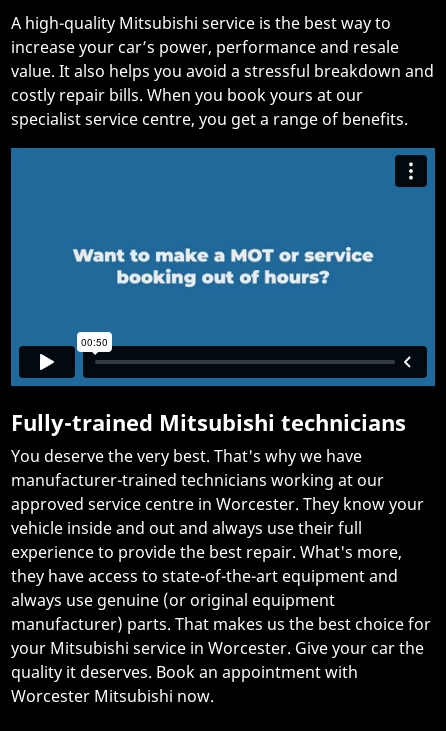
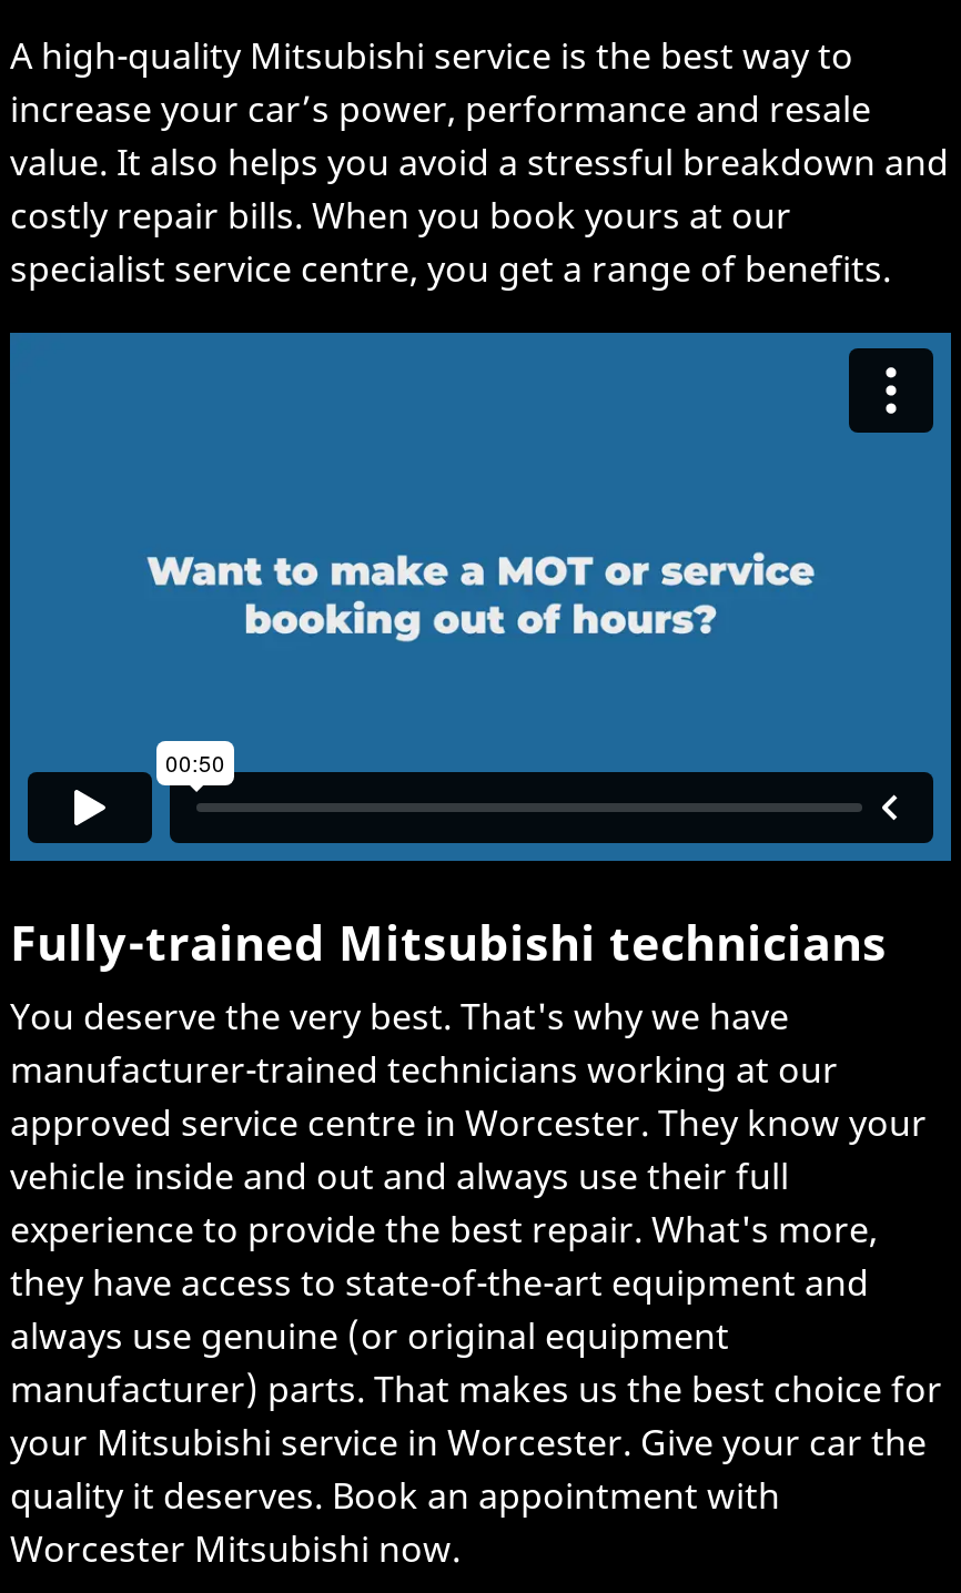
- [image]
+ [image]
